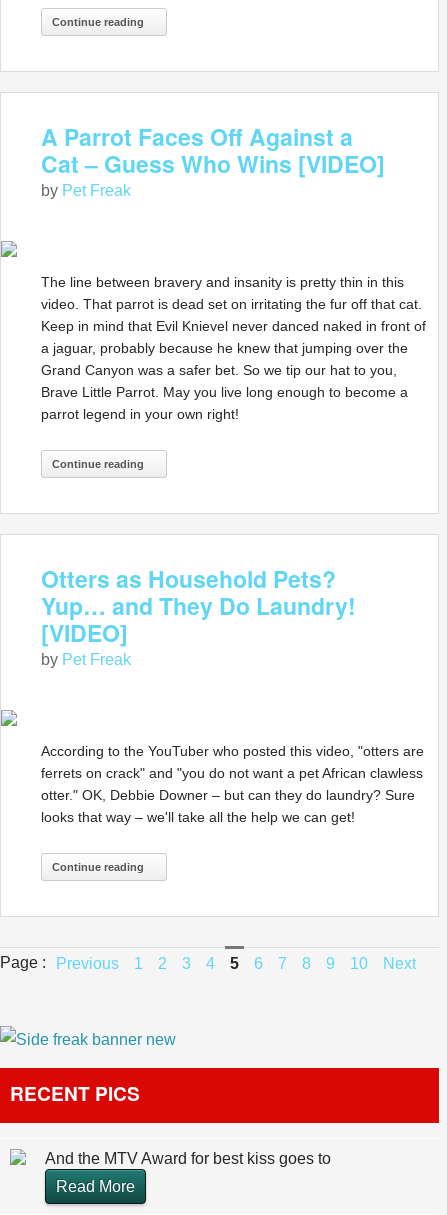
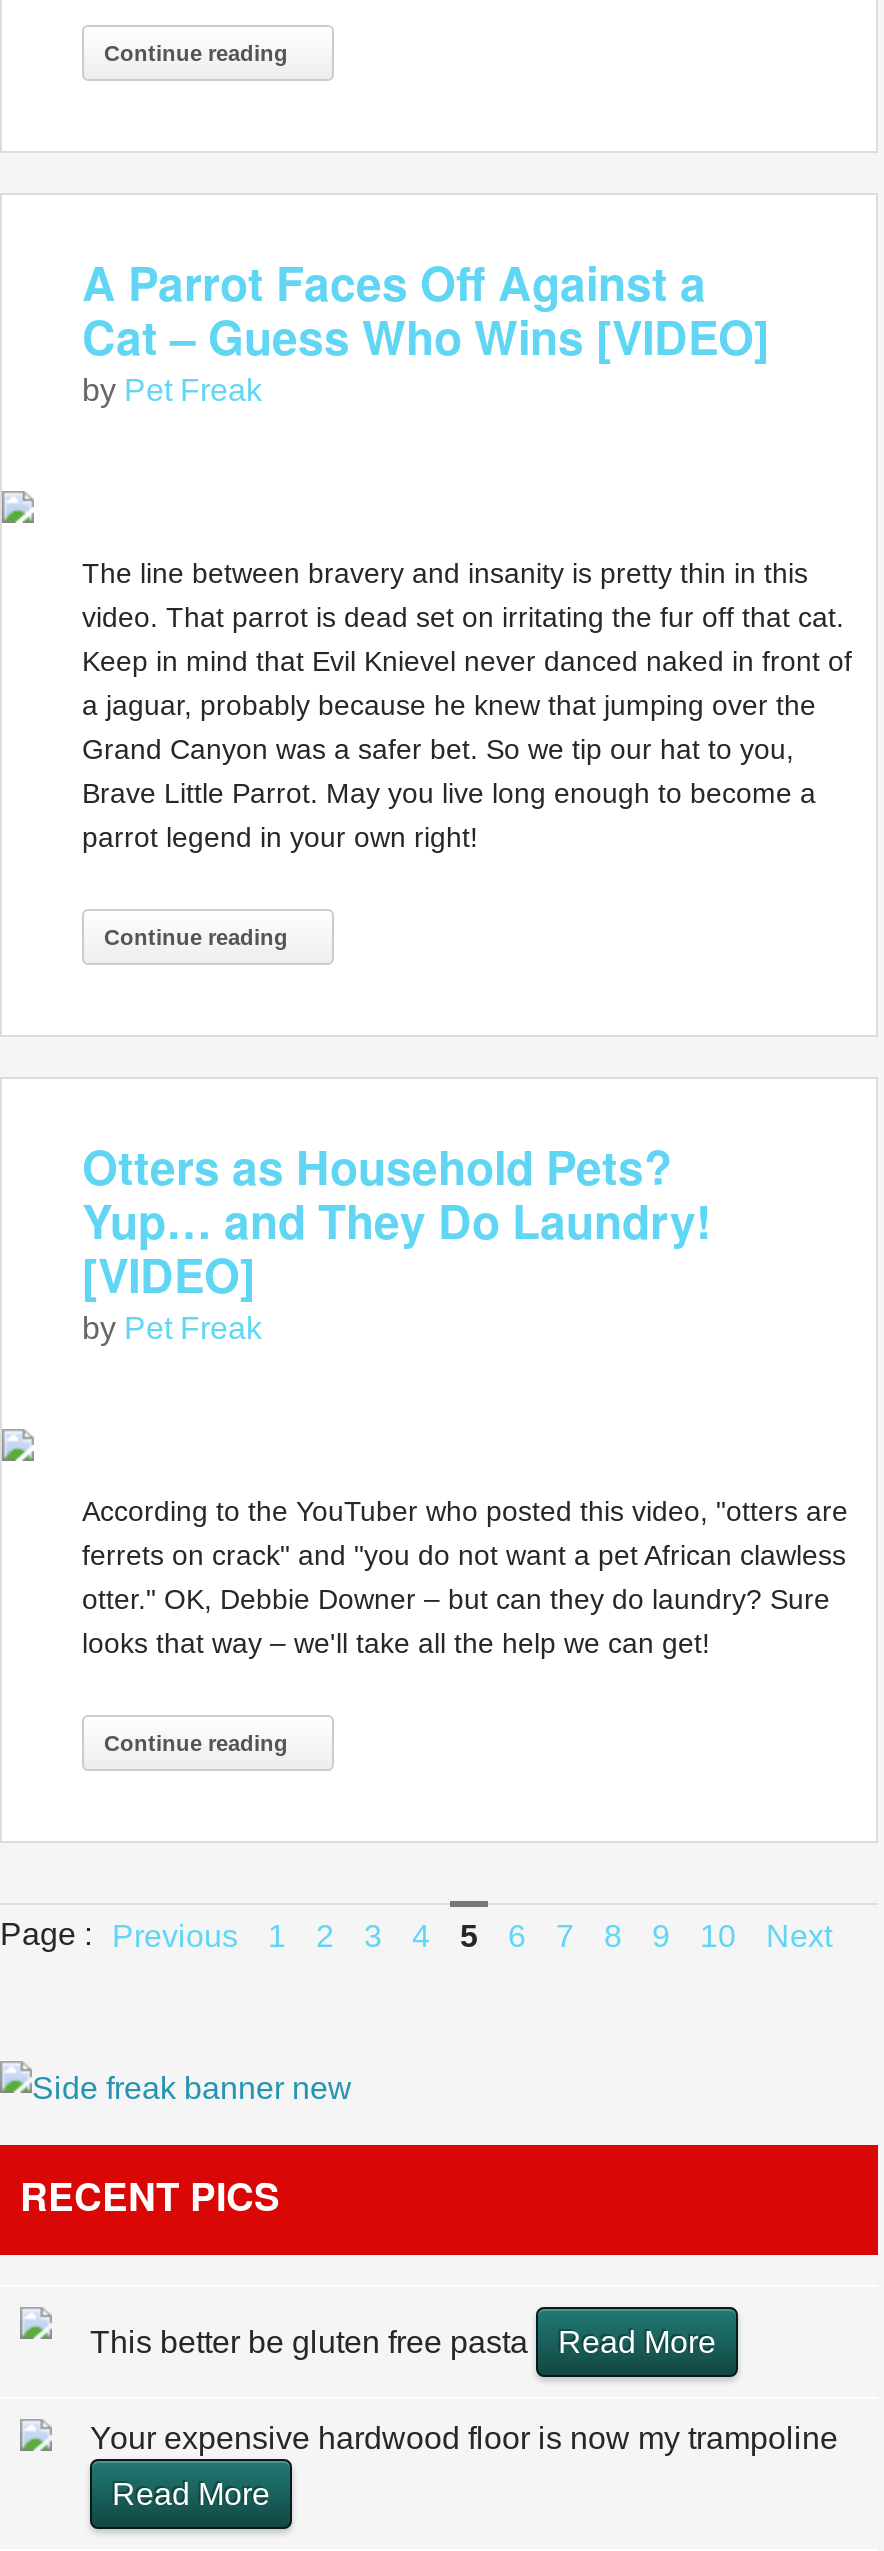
- And the MTV Award for best kiss goes to
+ This better be gluten free pasta
+ Read More
+ Your expensive hardwood floor is now my trampoline
